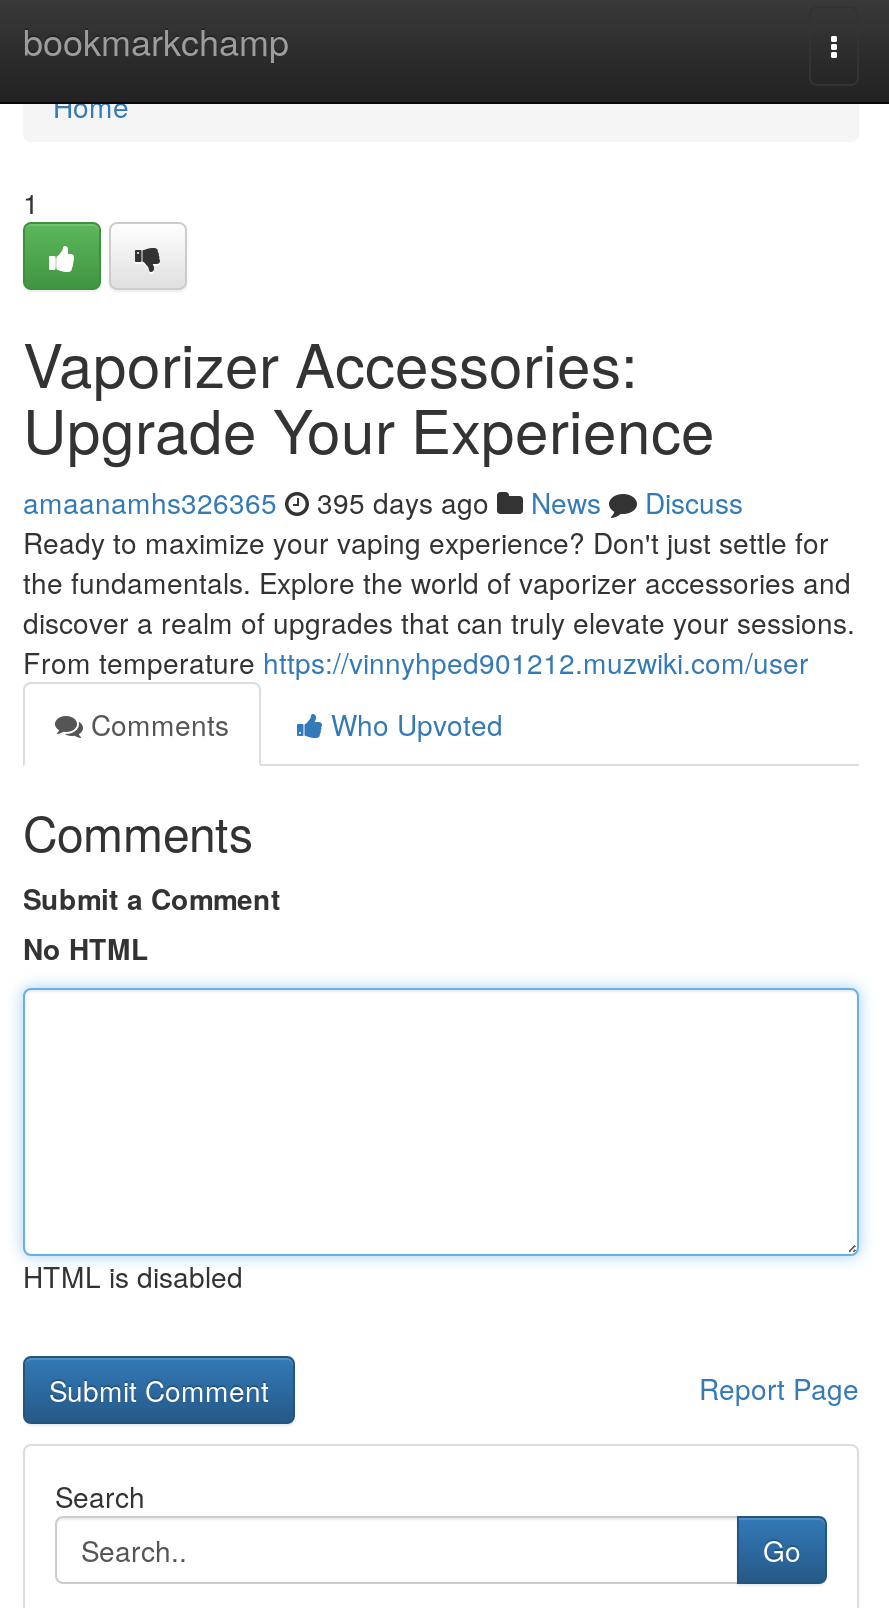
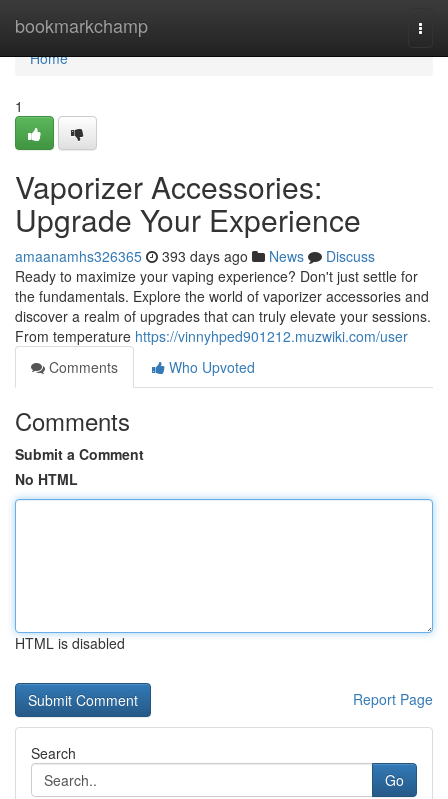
- amaanamhs326365 395 days ago News Discuss
+ amaanamhs326365 393 days ago News Discuss
